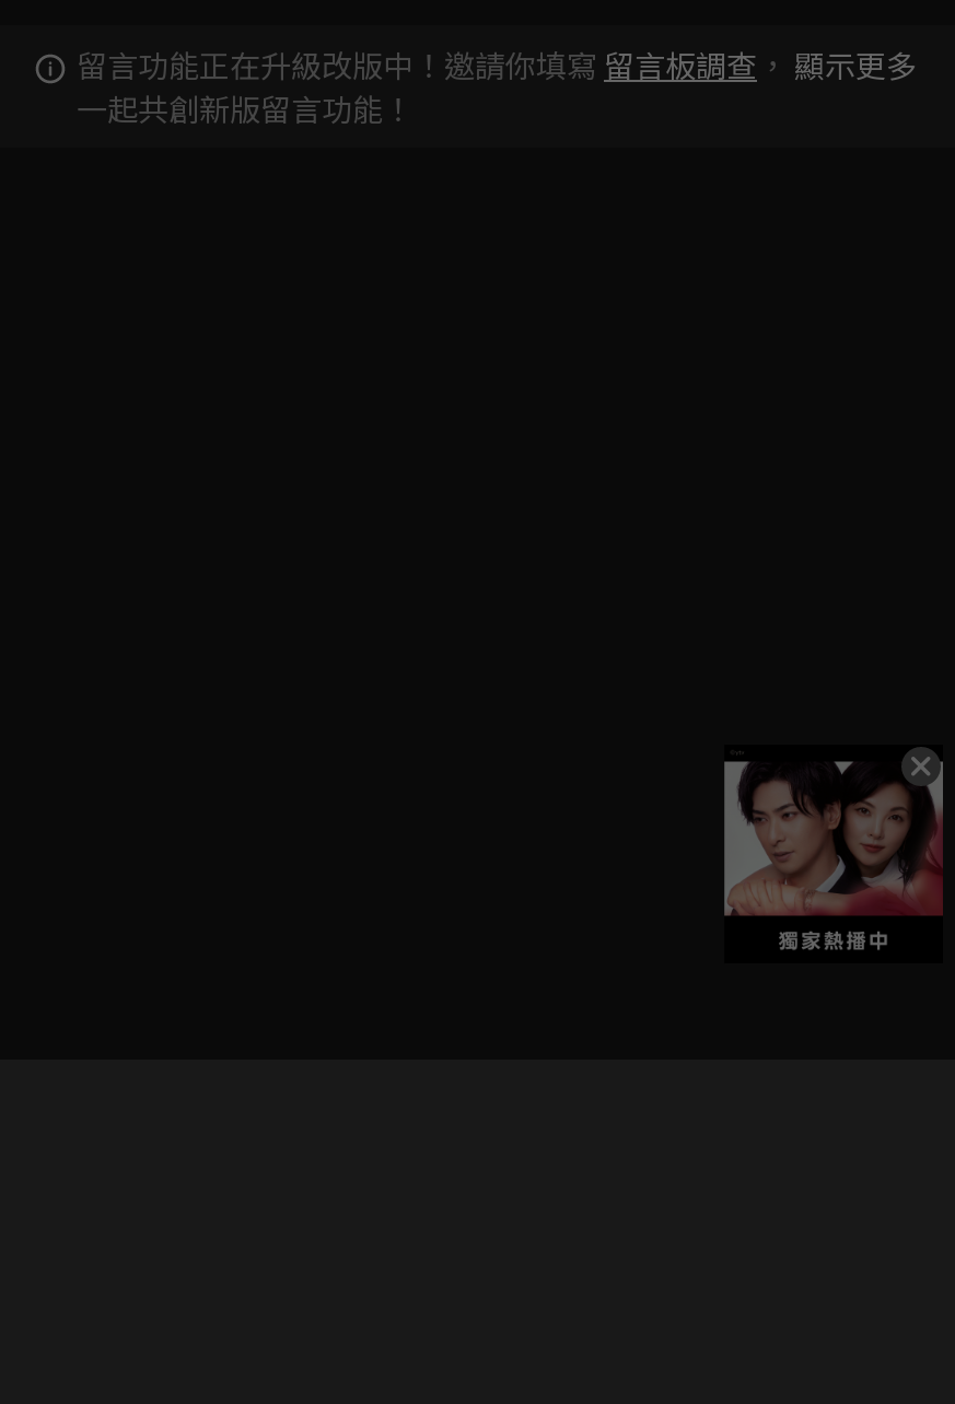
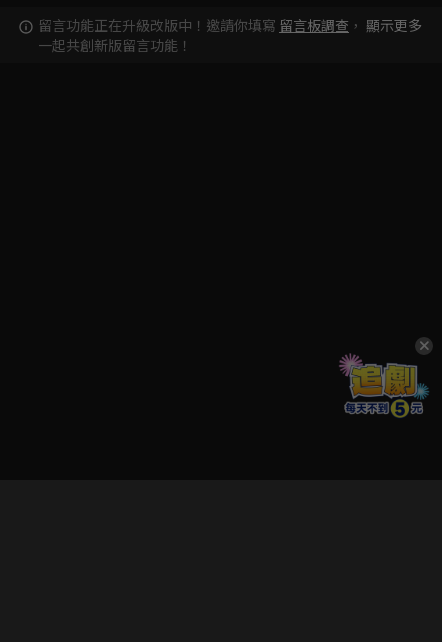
- [image]
+ [image]
